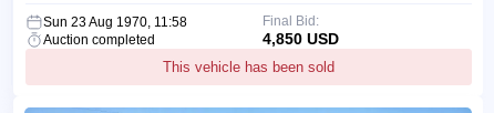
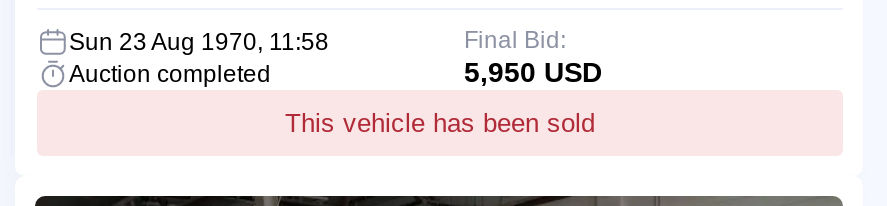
- 4,850 USD
+ 5,950 USD
